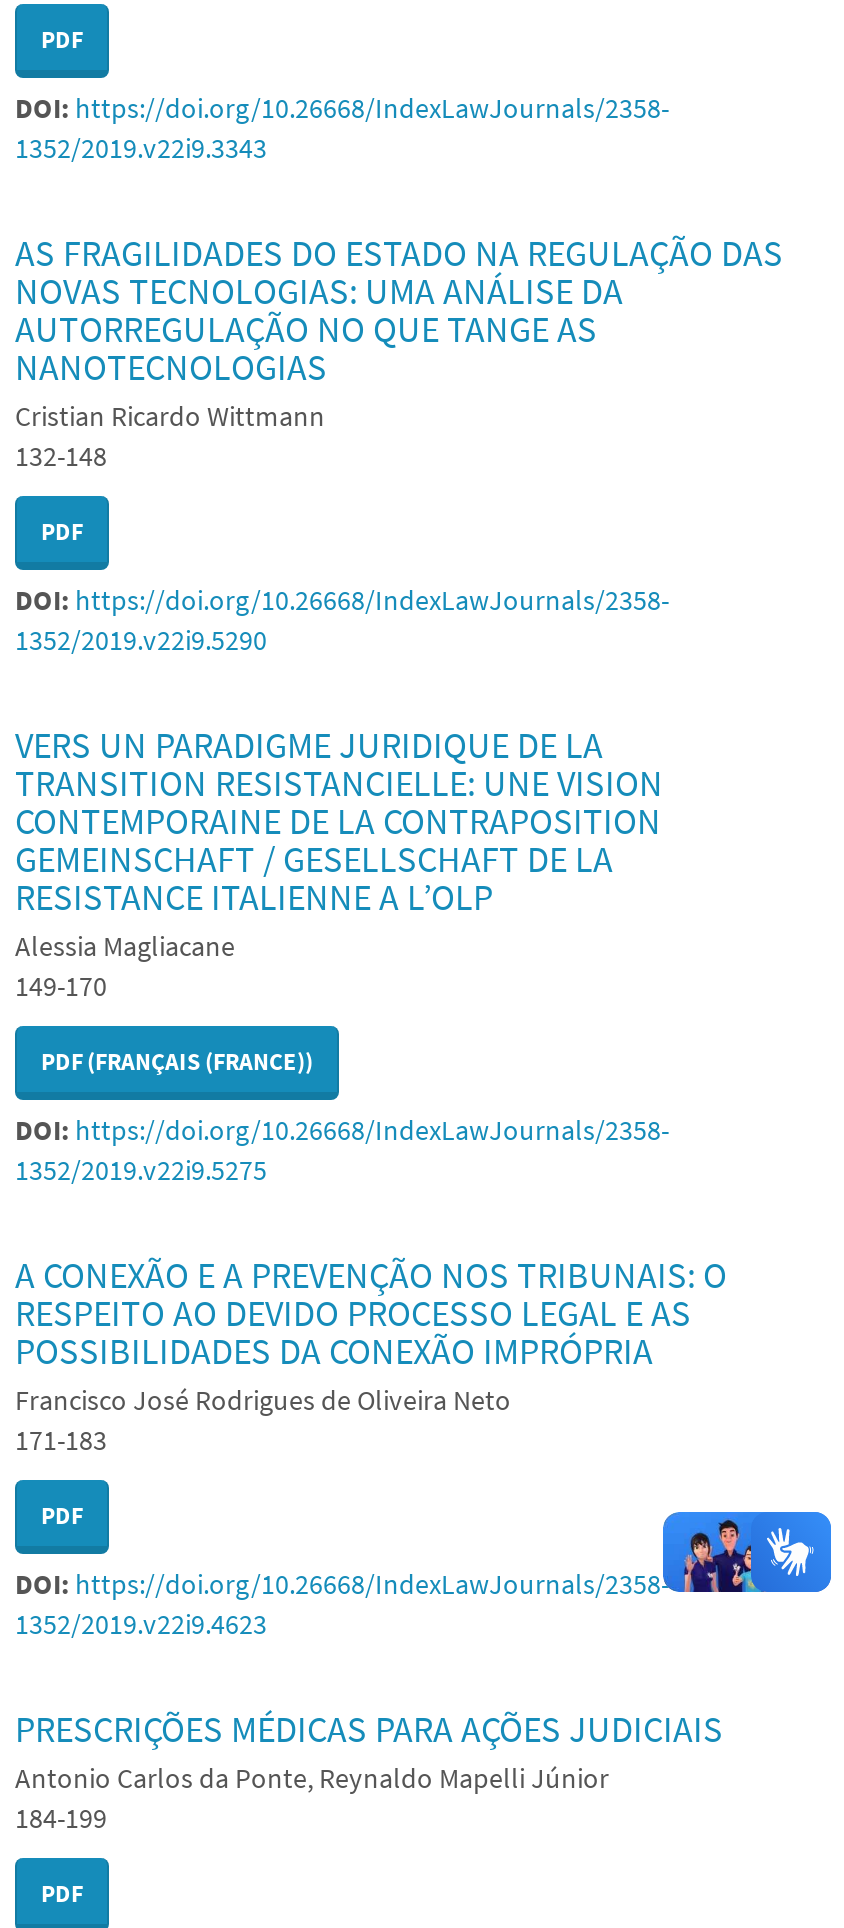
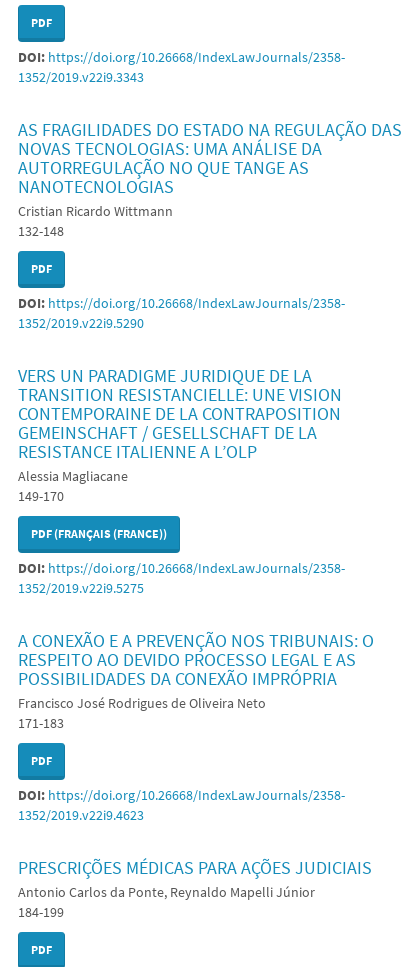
- [image]
